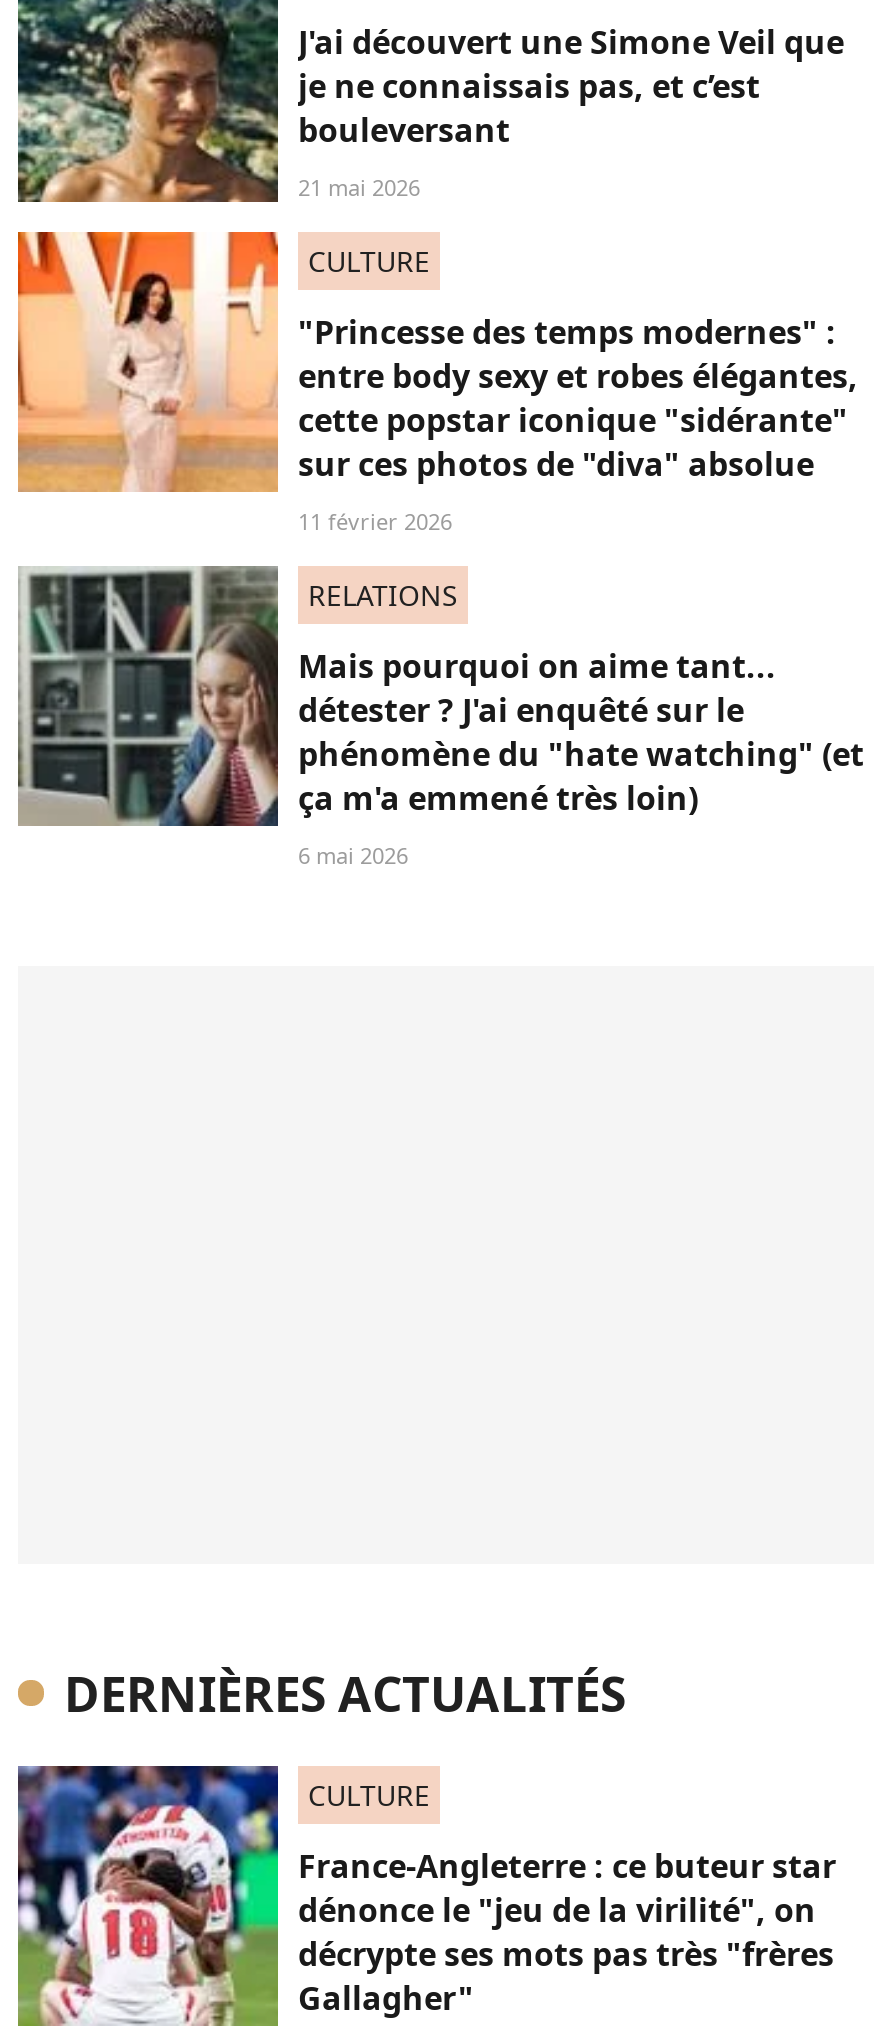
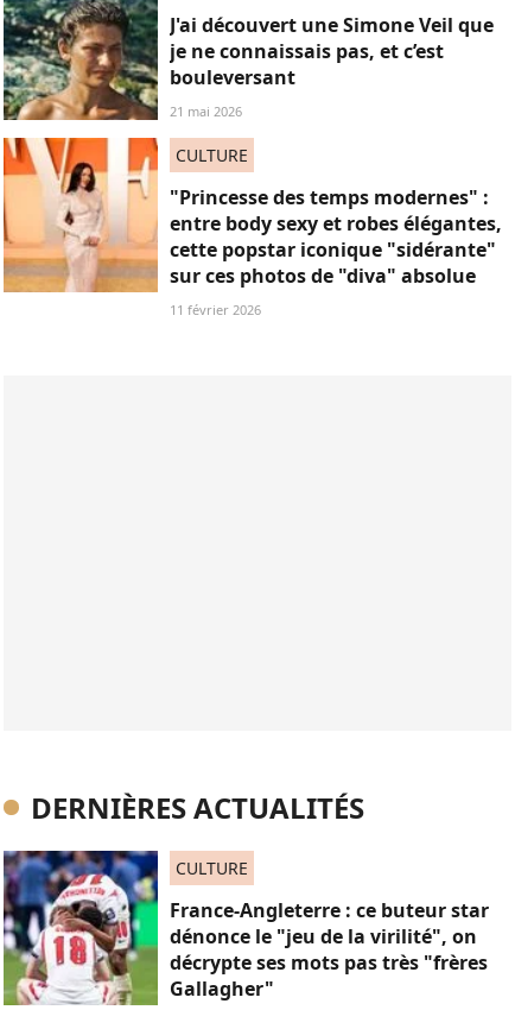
- [image]
- RELATIONS
- Mais pourquoi on aime tant...
- détester ? J'ai enquêté sur le
- phénomène du "hate watching" (et
- ça m'a emmené très loin)
- 6 mai 2026
